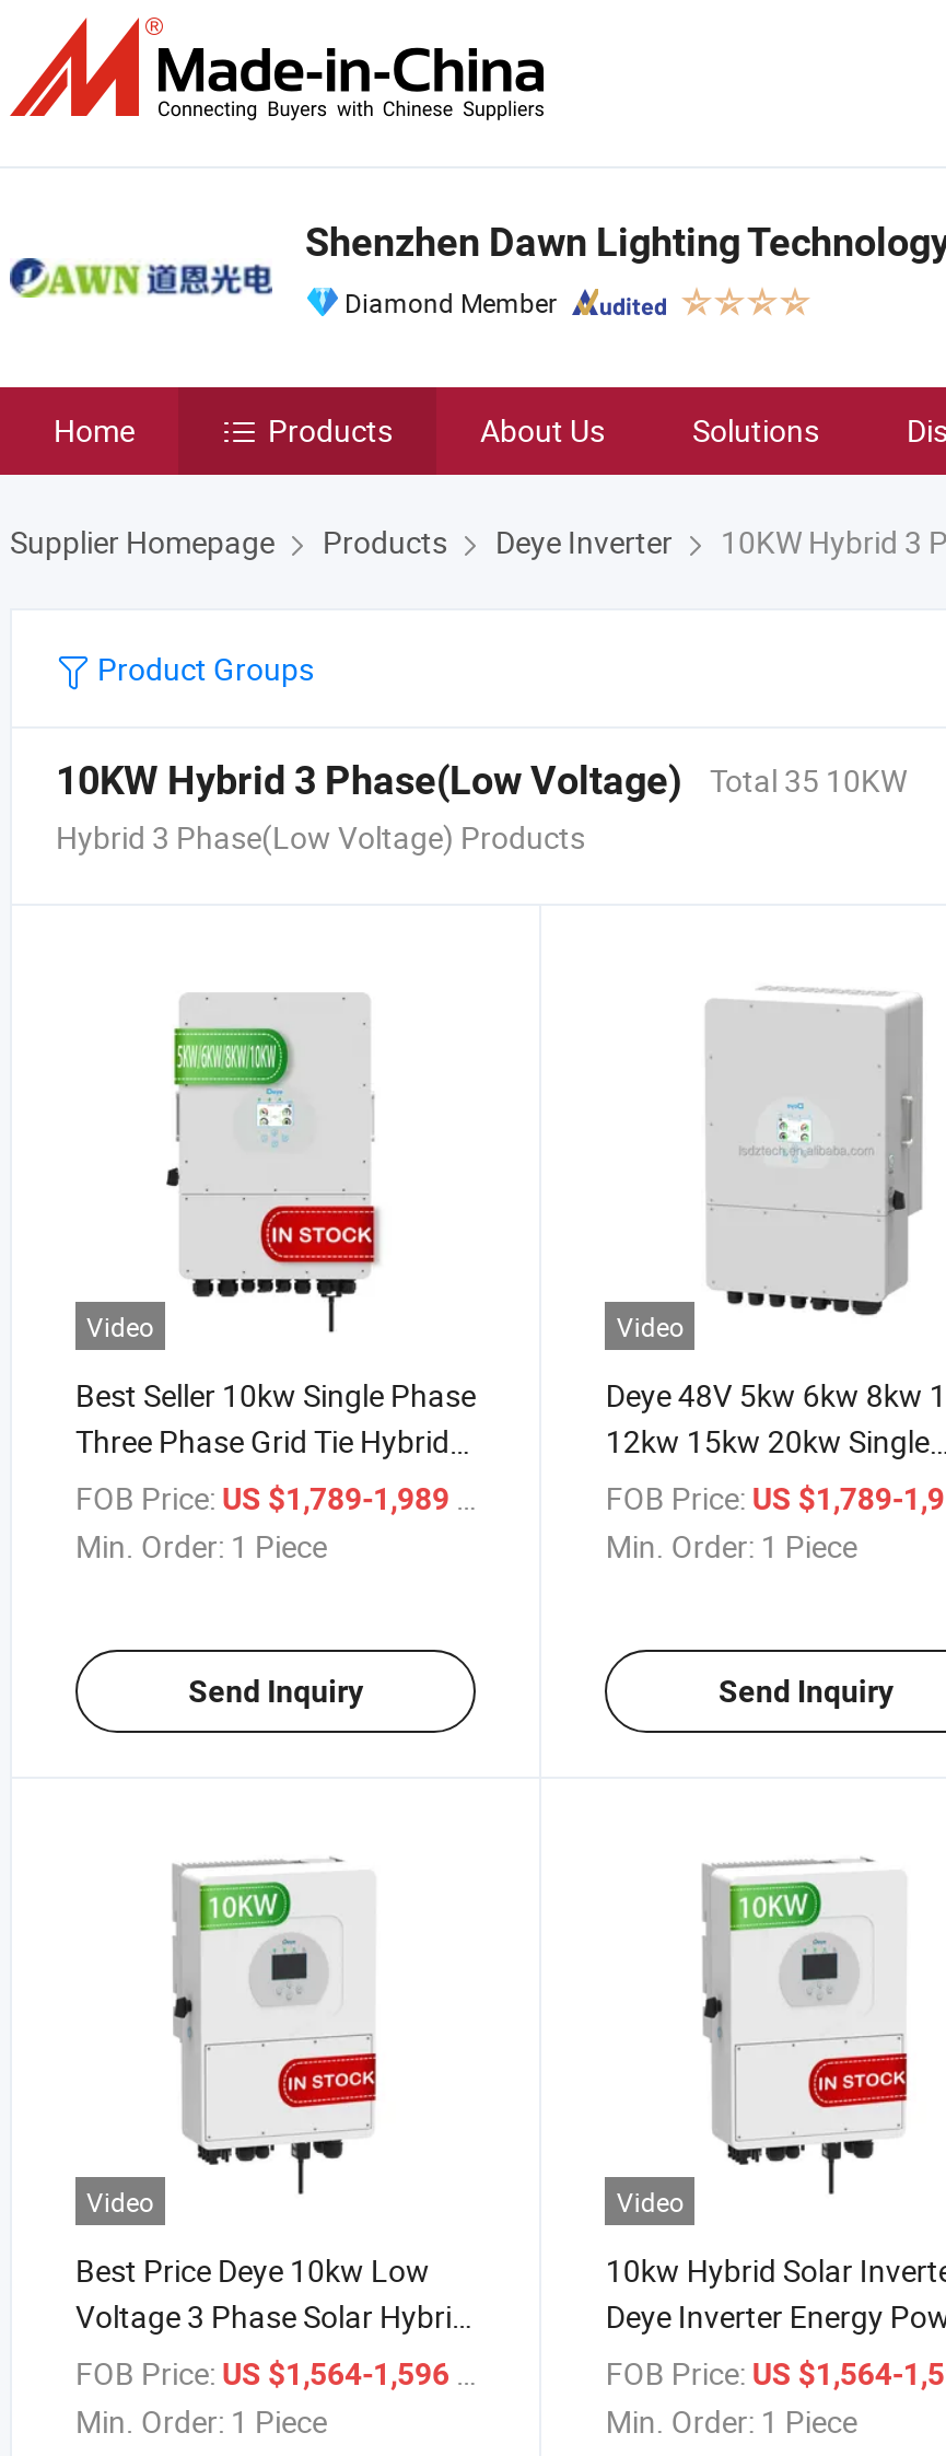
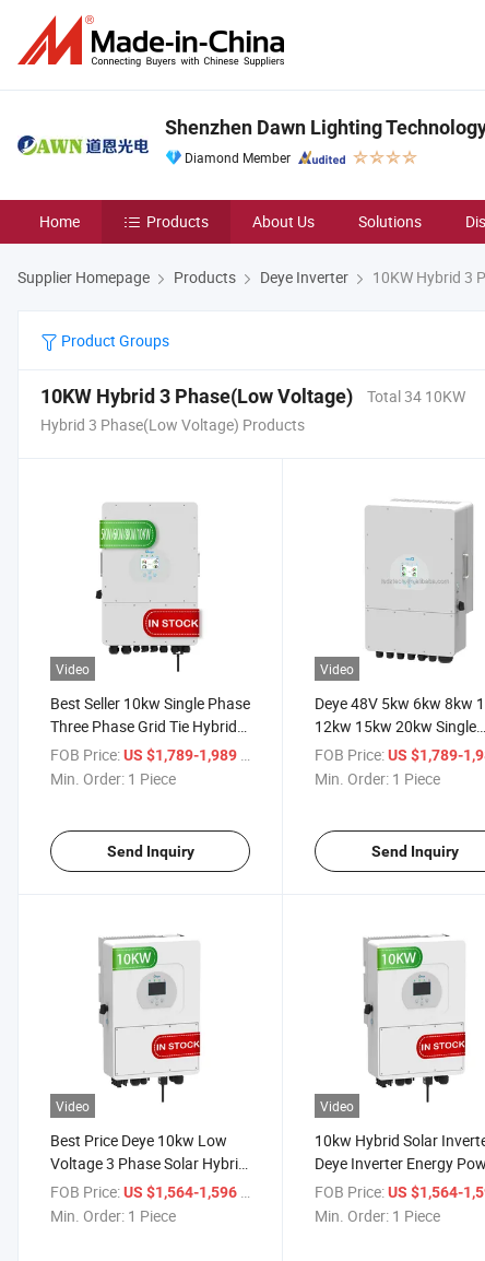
- 10KW Hybrid 3 Phase(Low Voltage) Total 35 10KW
+ 10KW Hybrid 3 Phase(Low Voltage) Total 34 10KW
